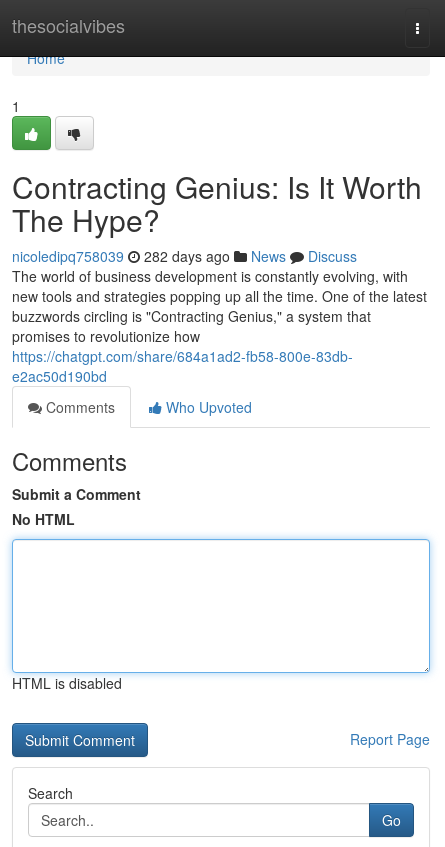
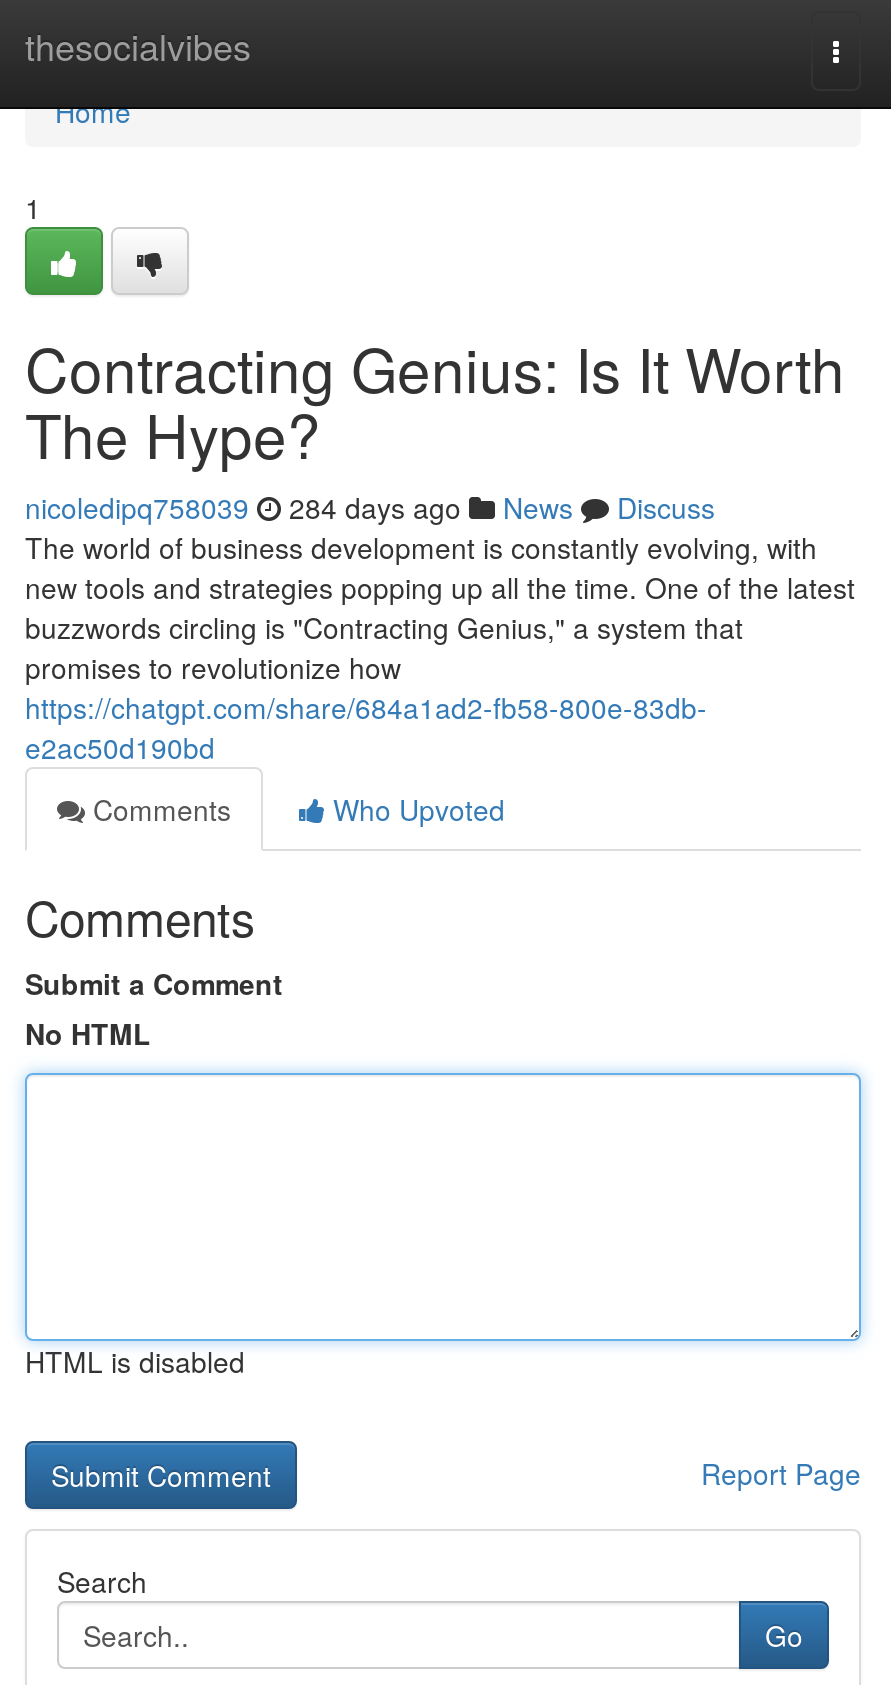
- nicoledipq758039 282 days ago News Discuss
+ nicoledipq758039 284 days ago News Discuss
